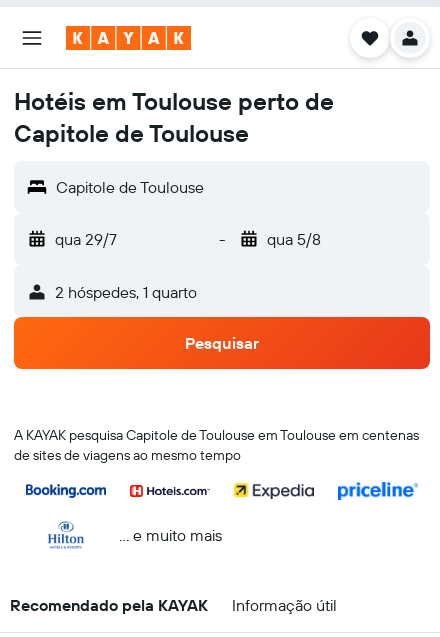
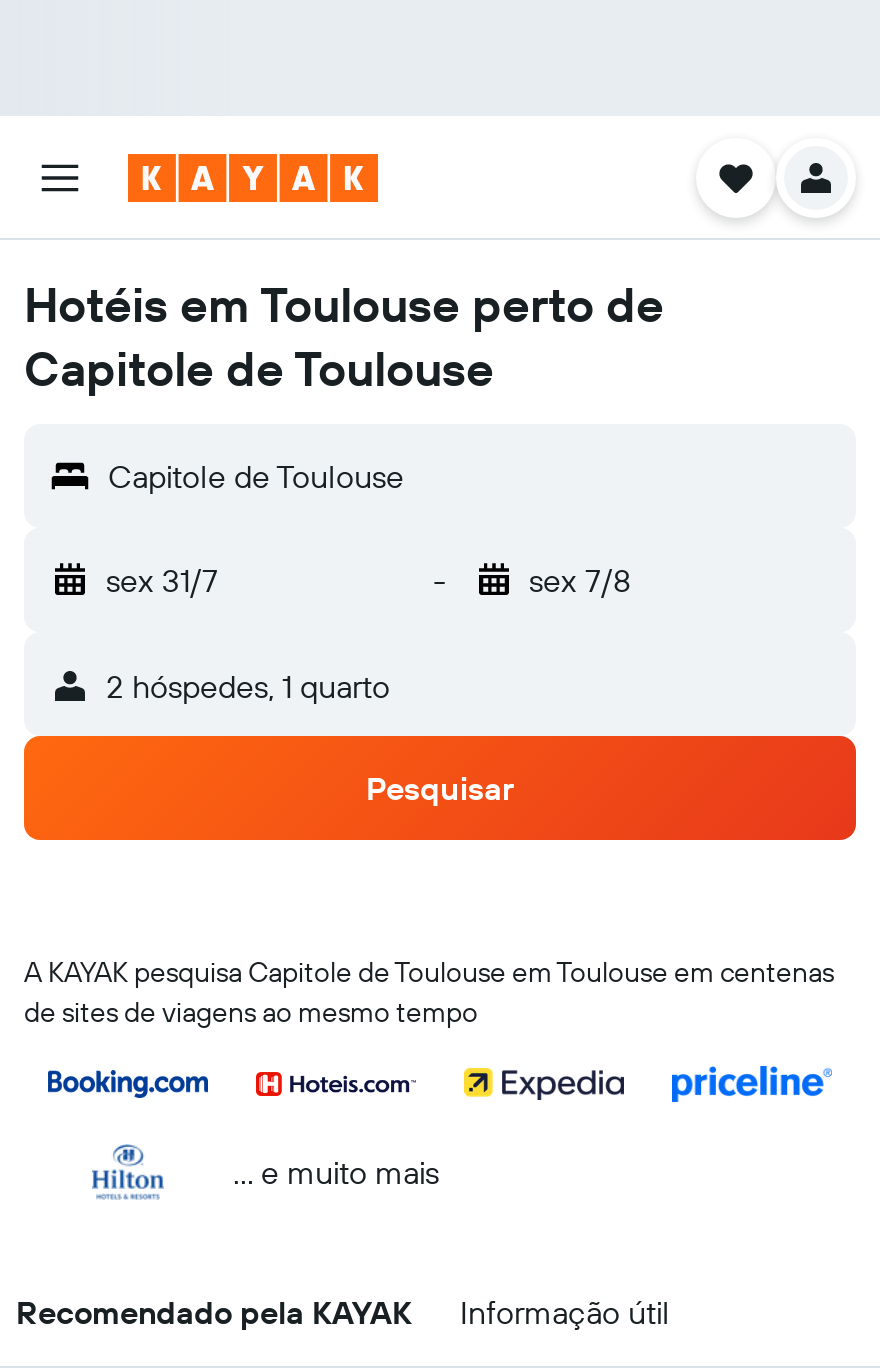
- qua 29/7
+ sex 31/7

- qua 5/8
+ sex 7/8
